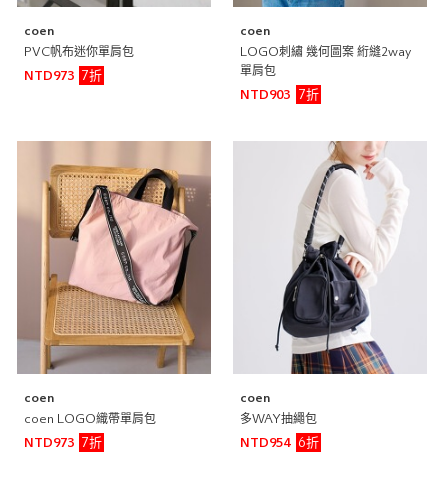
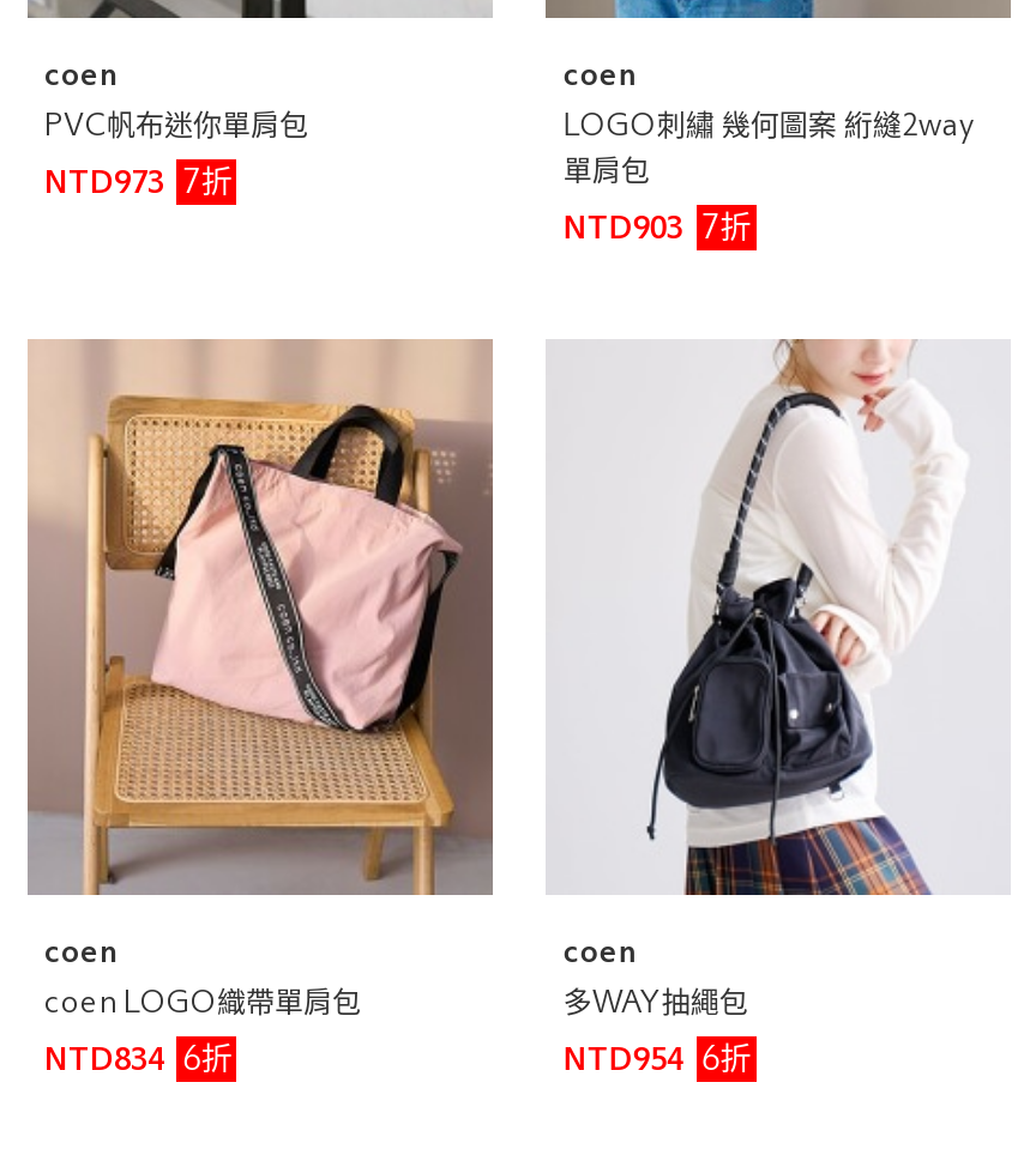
- NTD973
- 7折
+ NTD834
+ 6折
